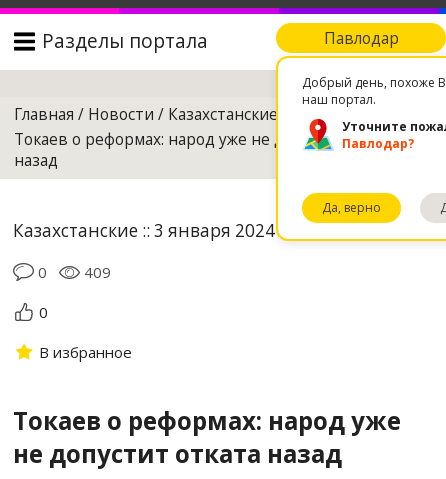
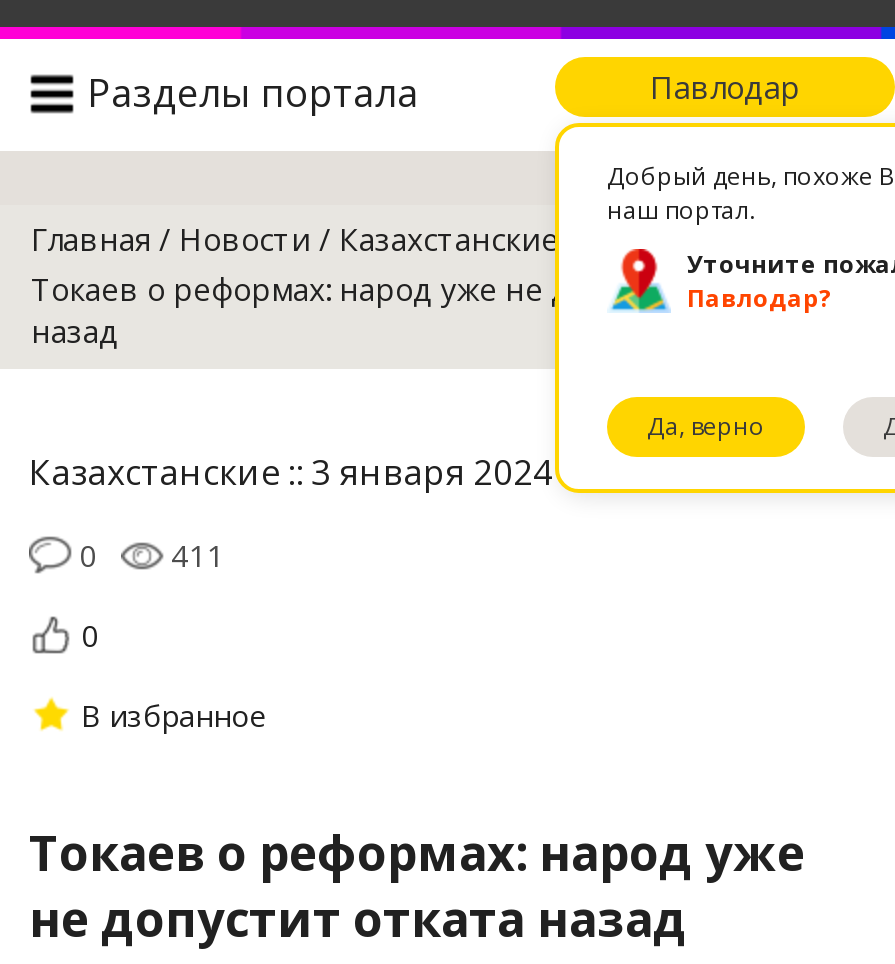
- 0 409
+ 0 411
